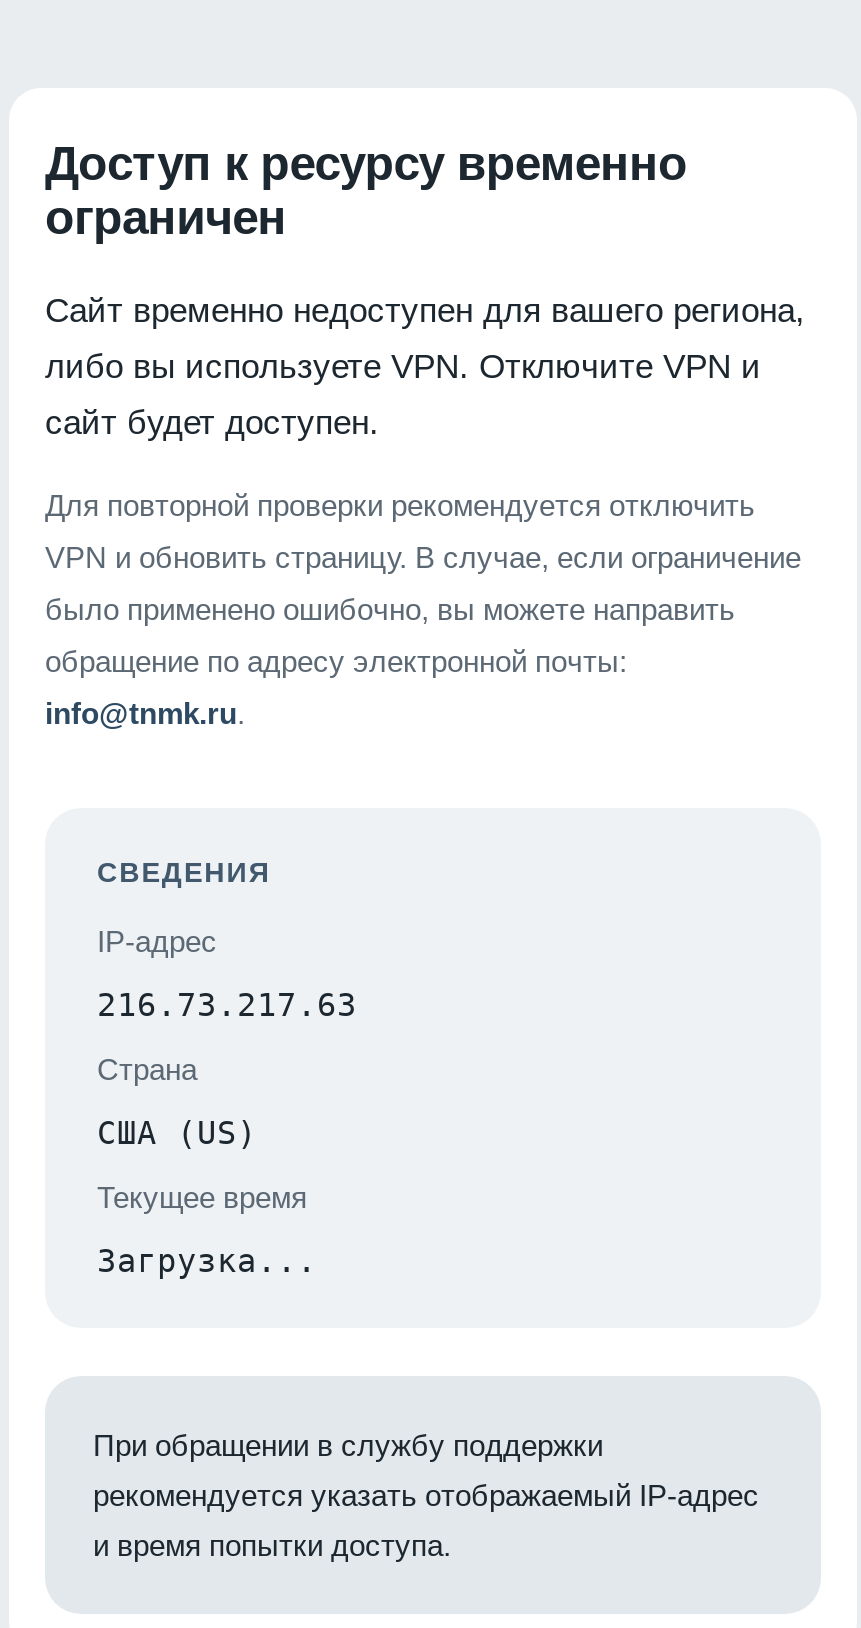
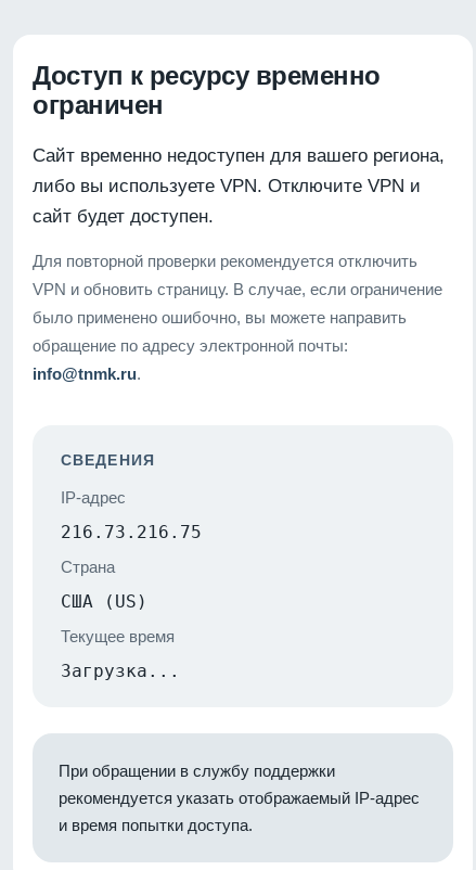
- 216.73.217.63
+ 216.73.216.75
